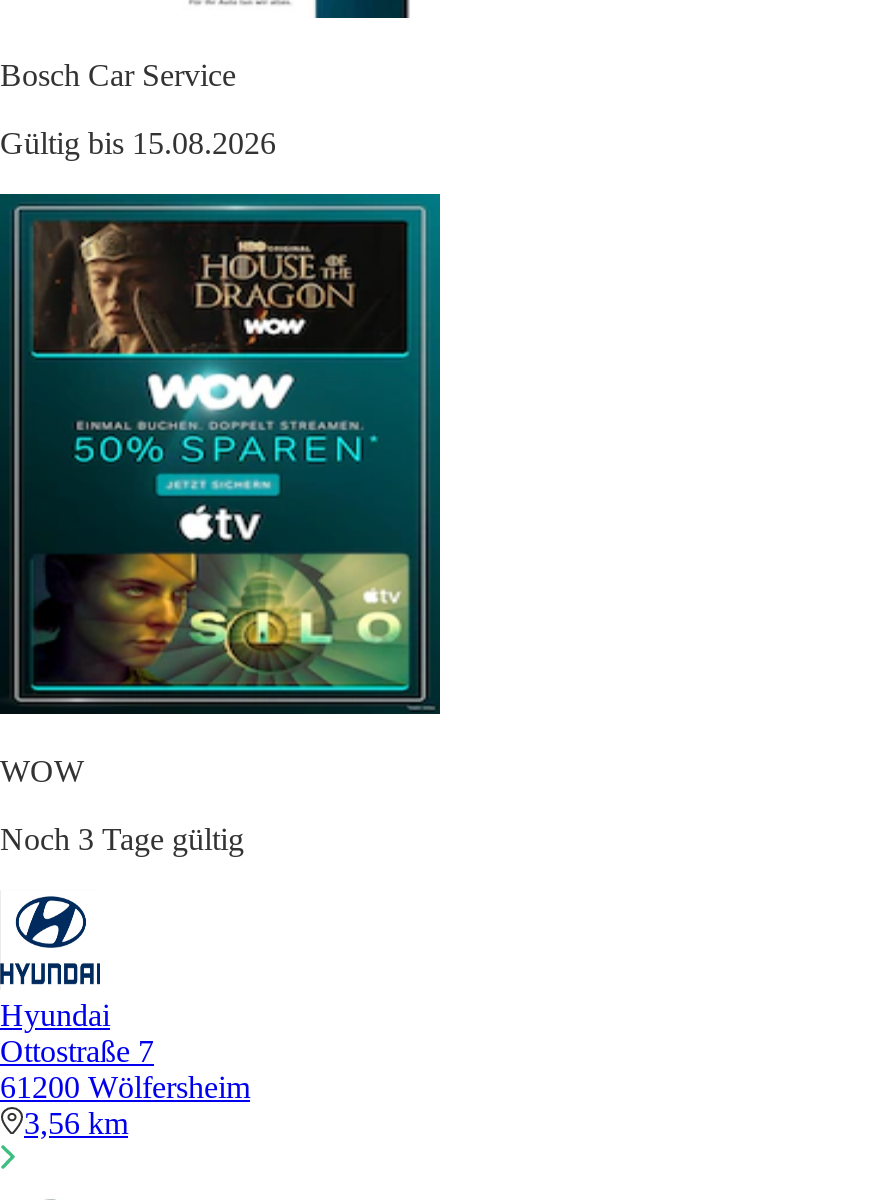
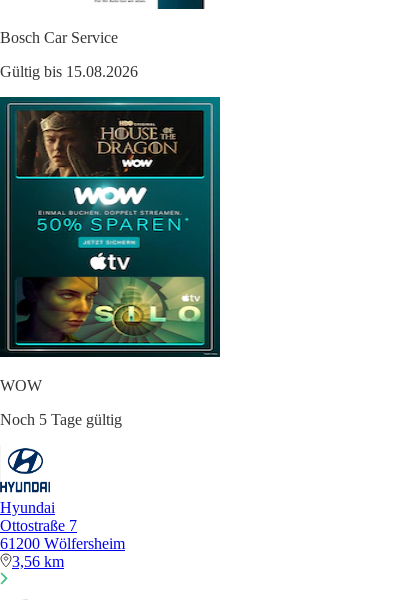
- Noch 3 Tage gültig
+ Noch 5 Tage gültig
